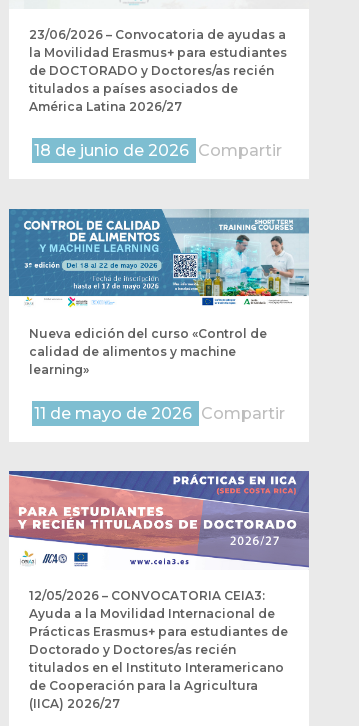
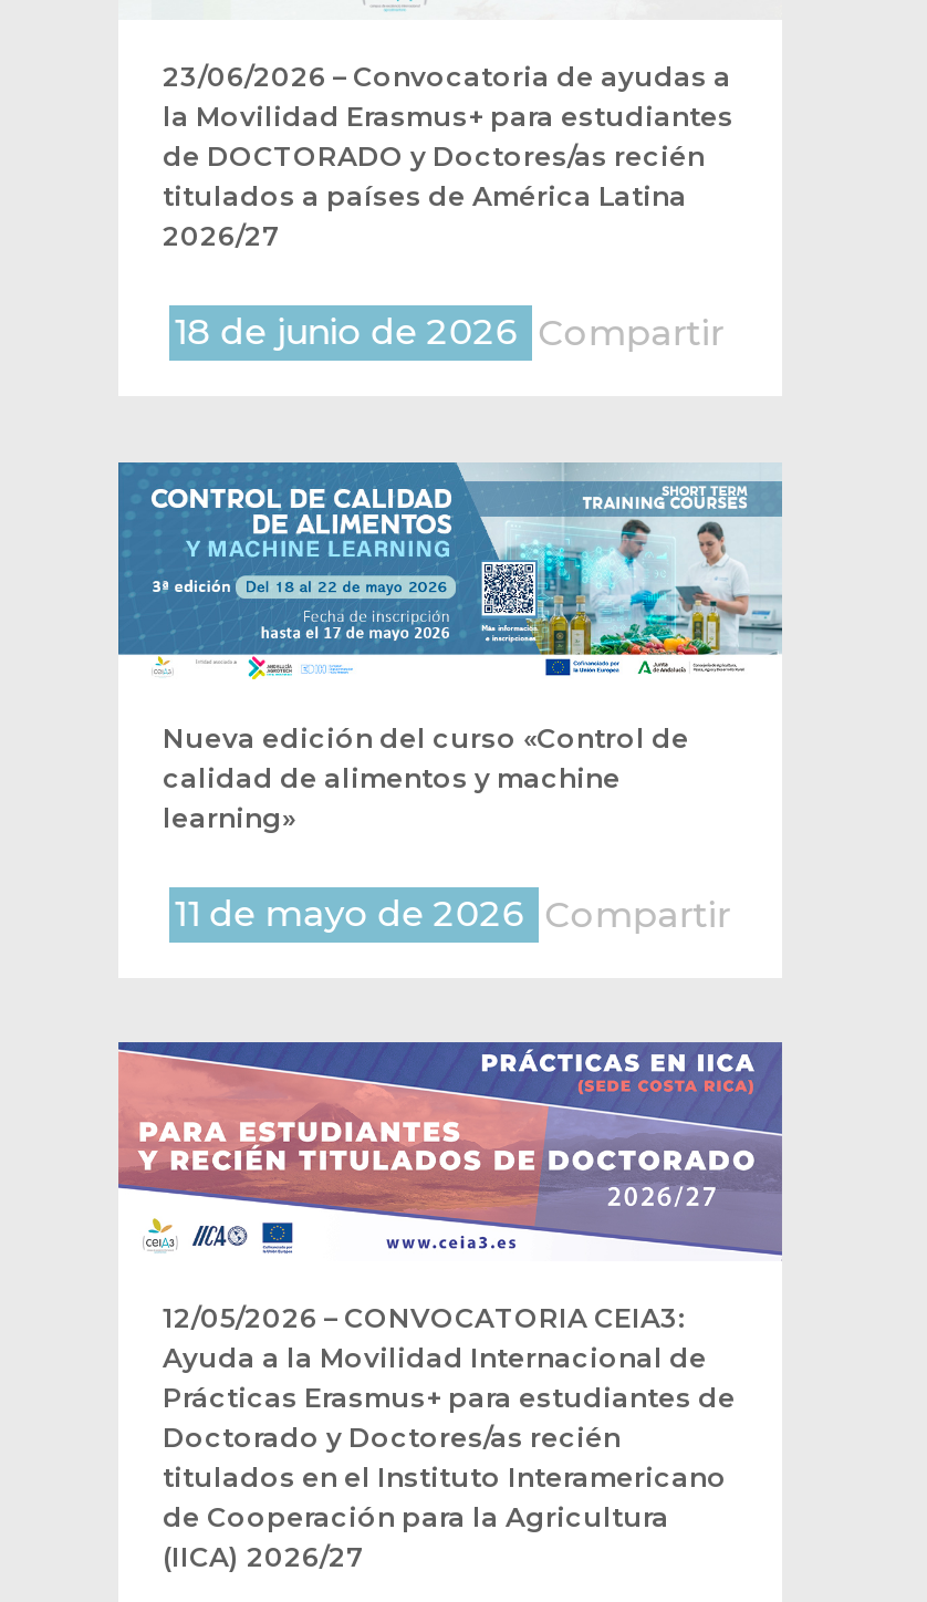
- titulados a países asociados de
- América Latina 2026/27
+ titulados a países de América Latina
+ 2026/27
